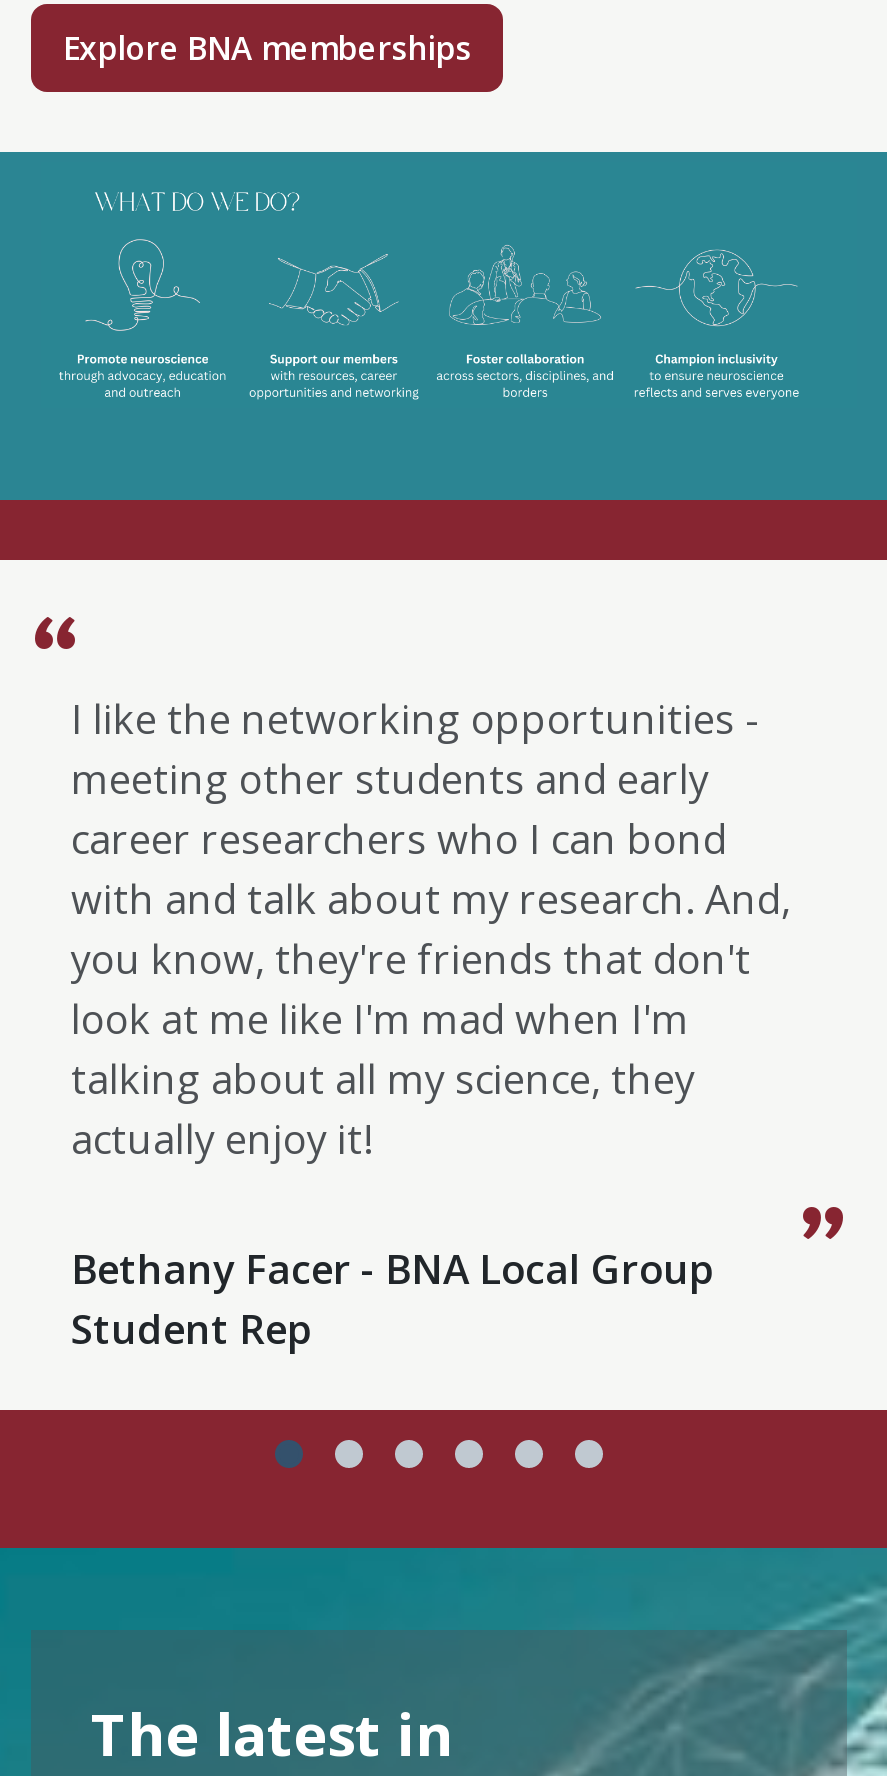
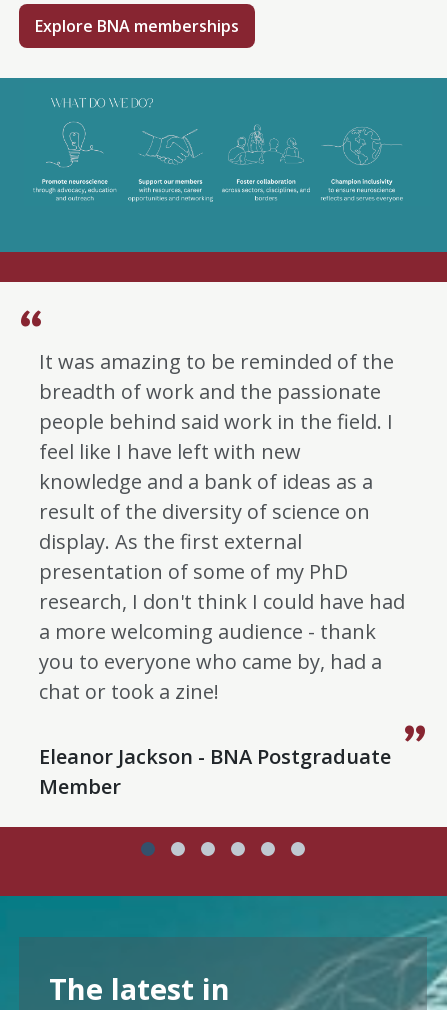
- I like the networking opportunities -
- meeting other students and early
- career researchers who I can bond
- with and talk about my research. And,
- you know, they're friends that don't
- look at me like I'm mad when I'm
- talking about all my science, they
- actually enjoy it!
+ It was amazing to be reminded of the
+ breadth of work and the passionate
+ people behind said work in the field. I
+ feel like I have left with new
+ knowledge and a bank of ideas as a
+ result of the diversity of science on
+ display. As the first external
+ presentation of some of my PhD
+ research, I don't think I could have had
+ a more welcoming audience - thank
+ you to everyone who came by, had a
+ chat or took a zine!

- Bethany Facer - BNA Local Group
- Student Rep
+ Eleanor Jackson - BNA Postgraduate
+ Member
